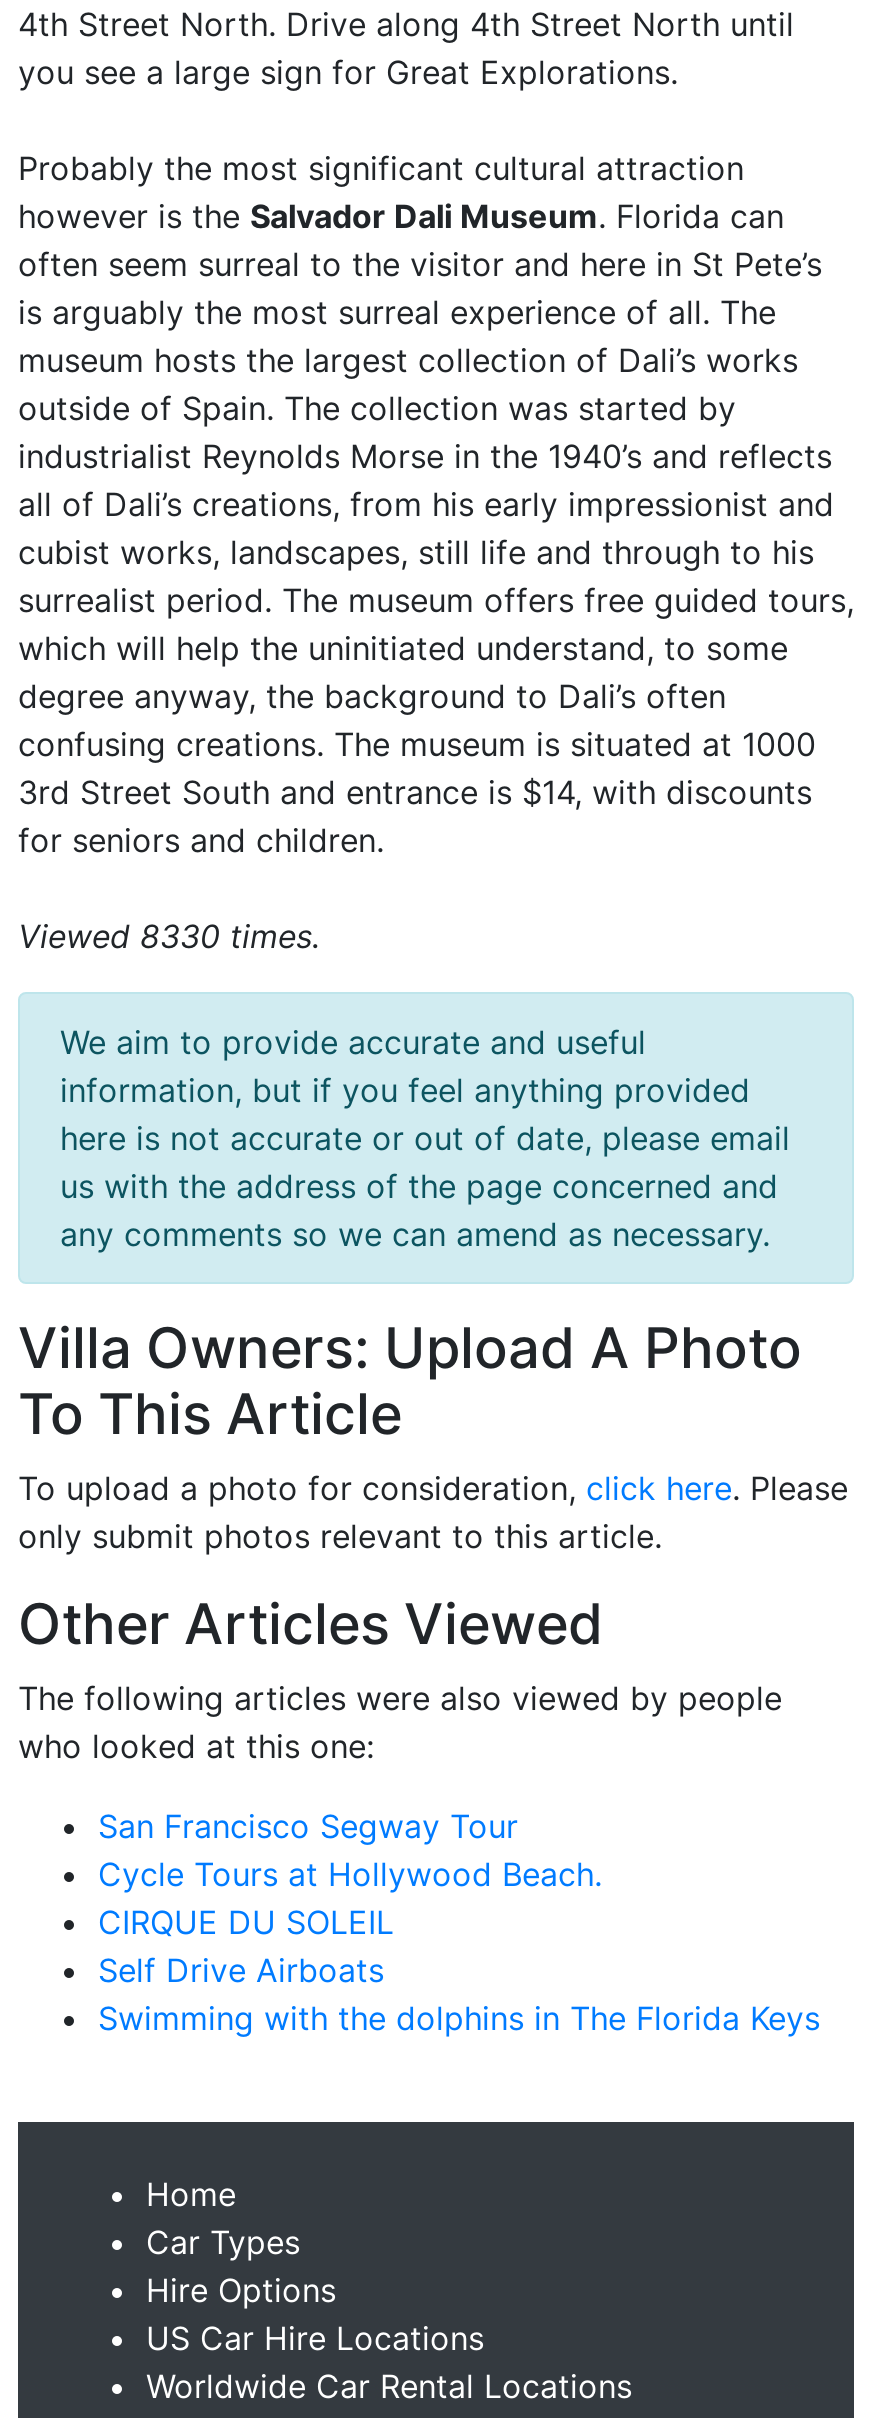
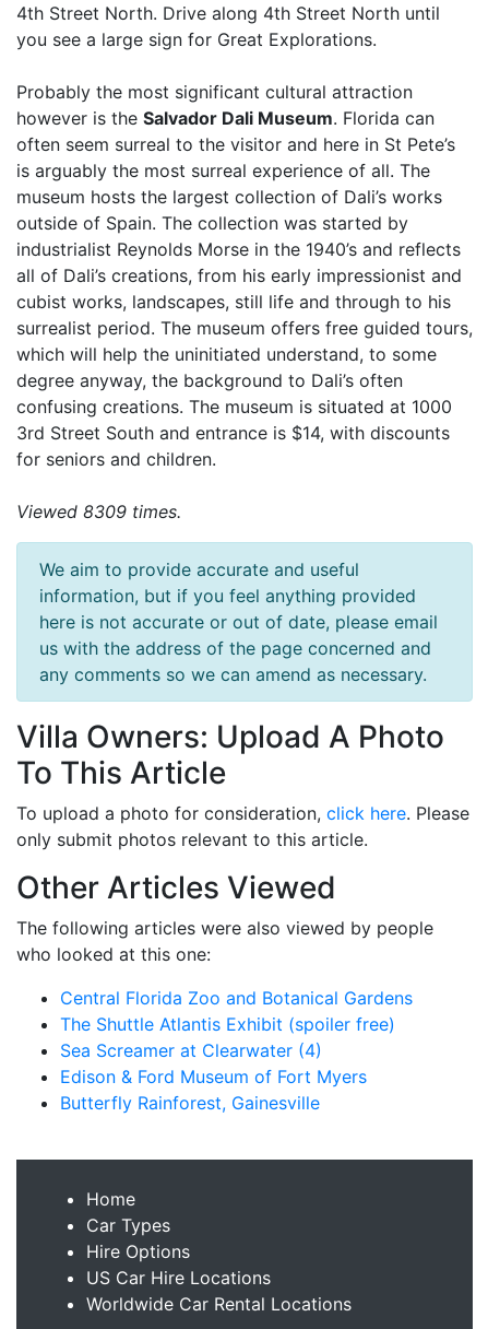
- Viewed 8330 times.
+ Viewed 8309 times.

- San Francisco Segway Tour
- Cycle Tours at Hollywood Beach.
- CIRQUE DU SOLEIL
- Self Drive Airboats
- Swimming with the dolphins in The Florida Keys
+ Central Florida Zoo and Botanical Gardens
+ The Shuttle Atlantis Exhibit (spoiler free)
+ Sea Screamer at Clearwater (4)
+ Edison & Ford Museum of Fort Myers
+ Butterfly Rainforest, Gainesville
